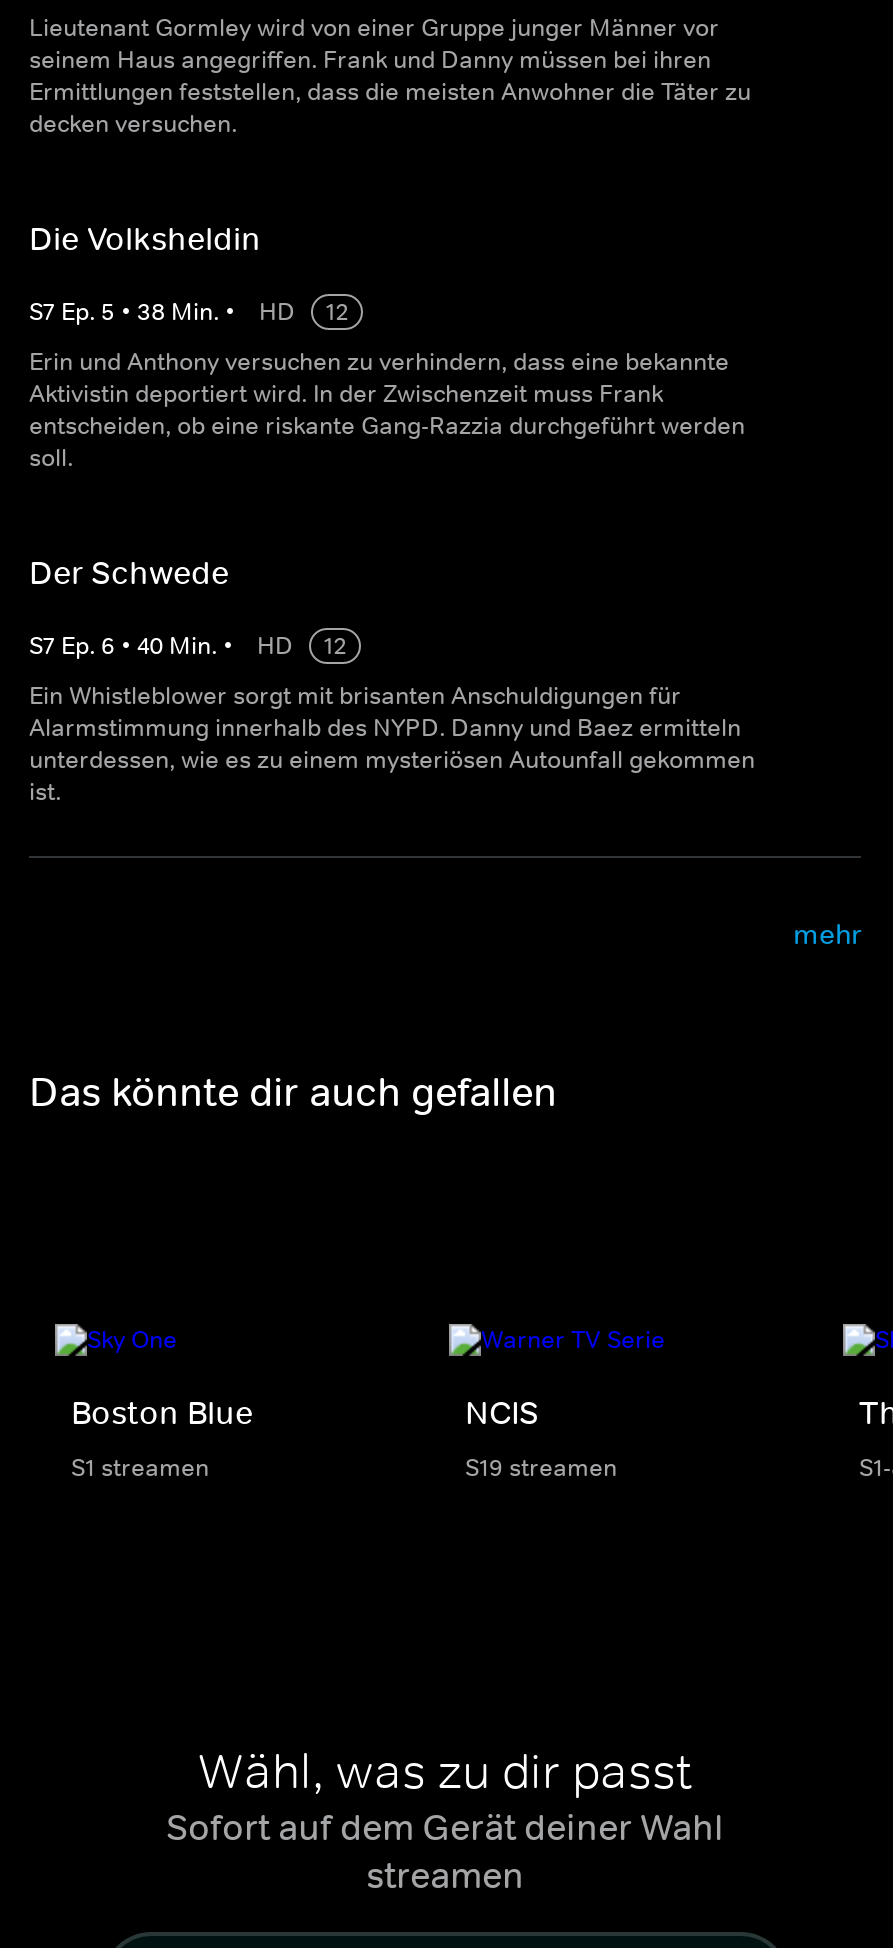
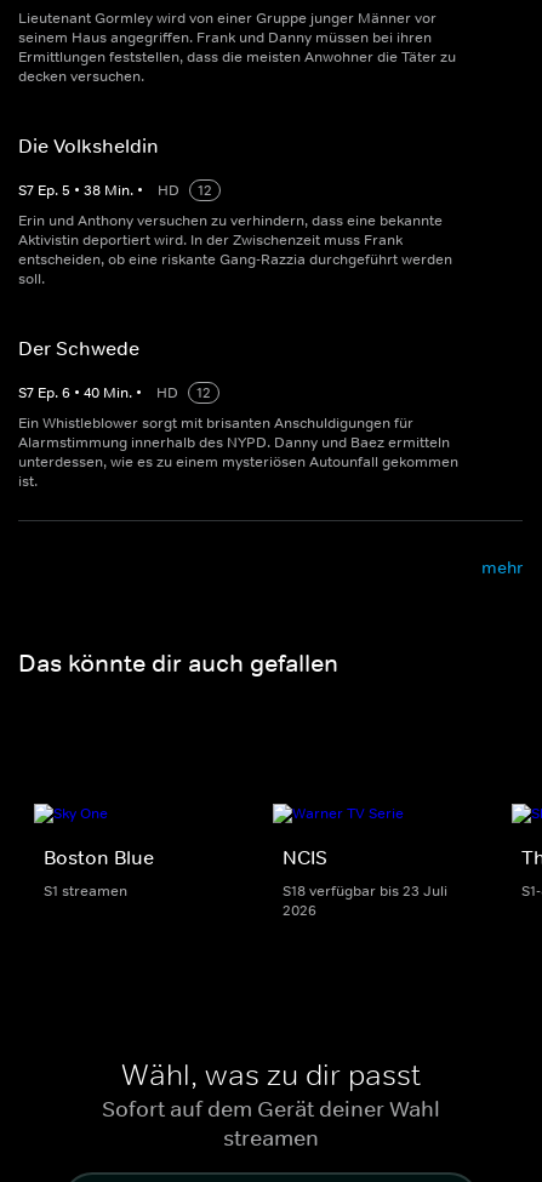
- S19 streamen
+ S18 verfügbar bis 23 Juli
+ 2026
